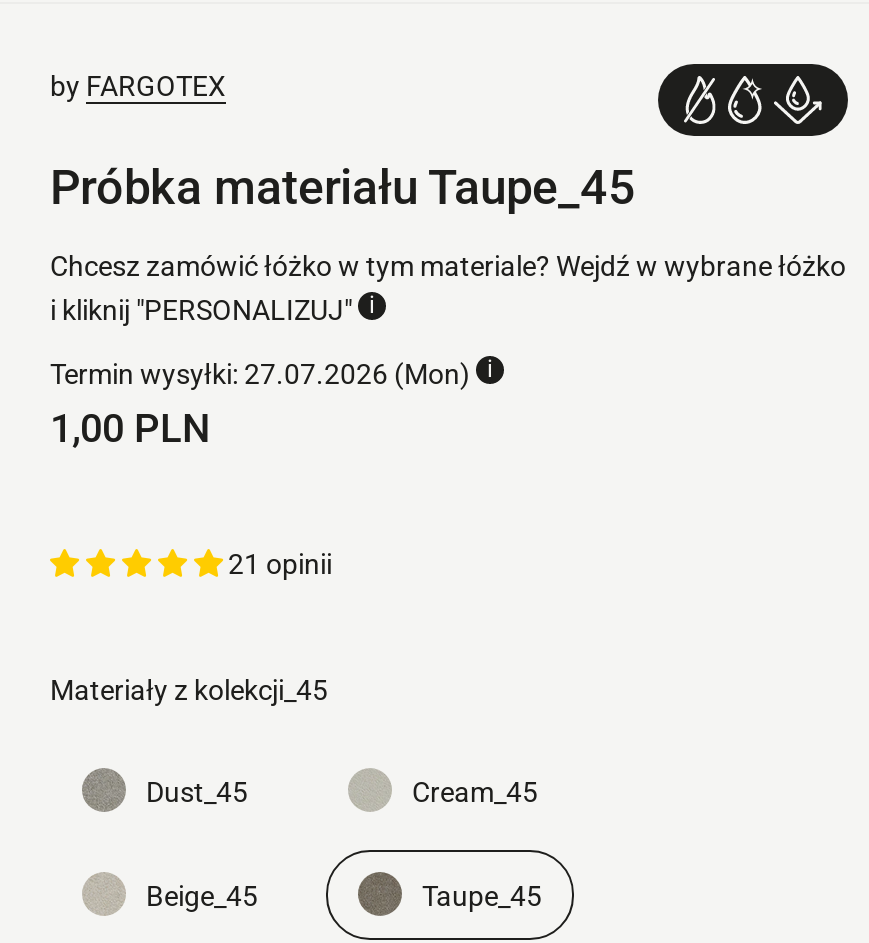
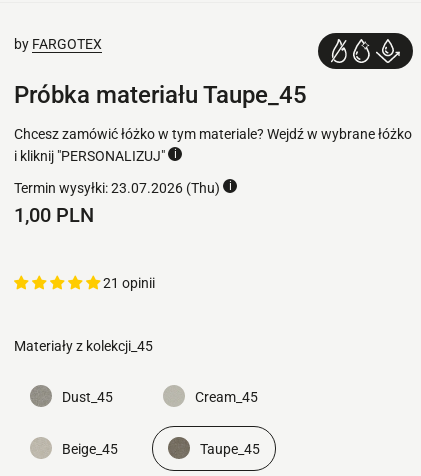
- Termin wysyłki: 27.07.2026 (Mon)
+ Termin wysyłki: 23.07.2026 (Thu)
